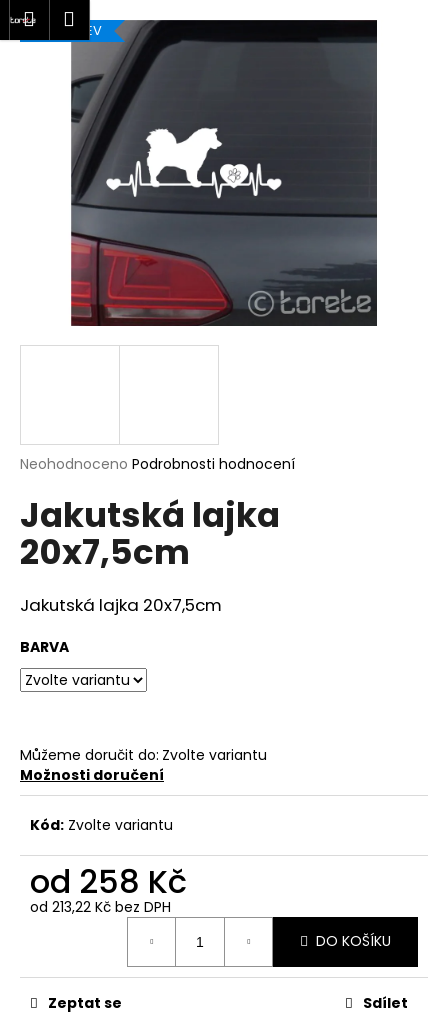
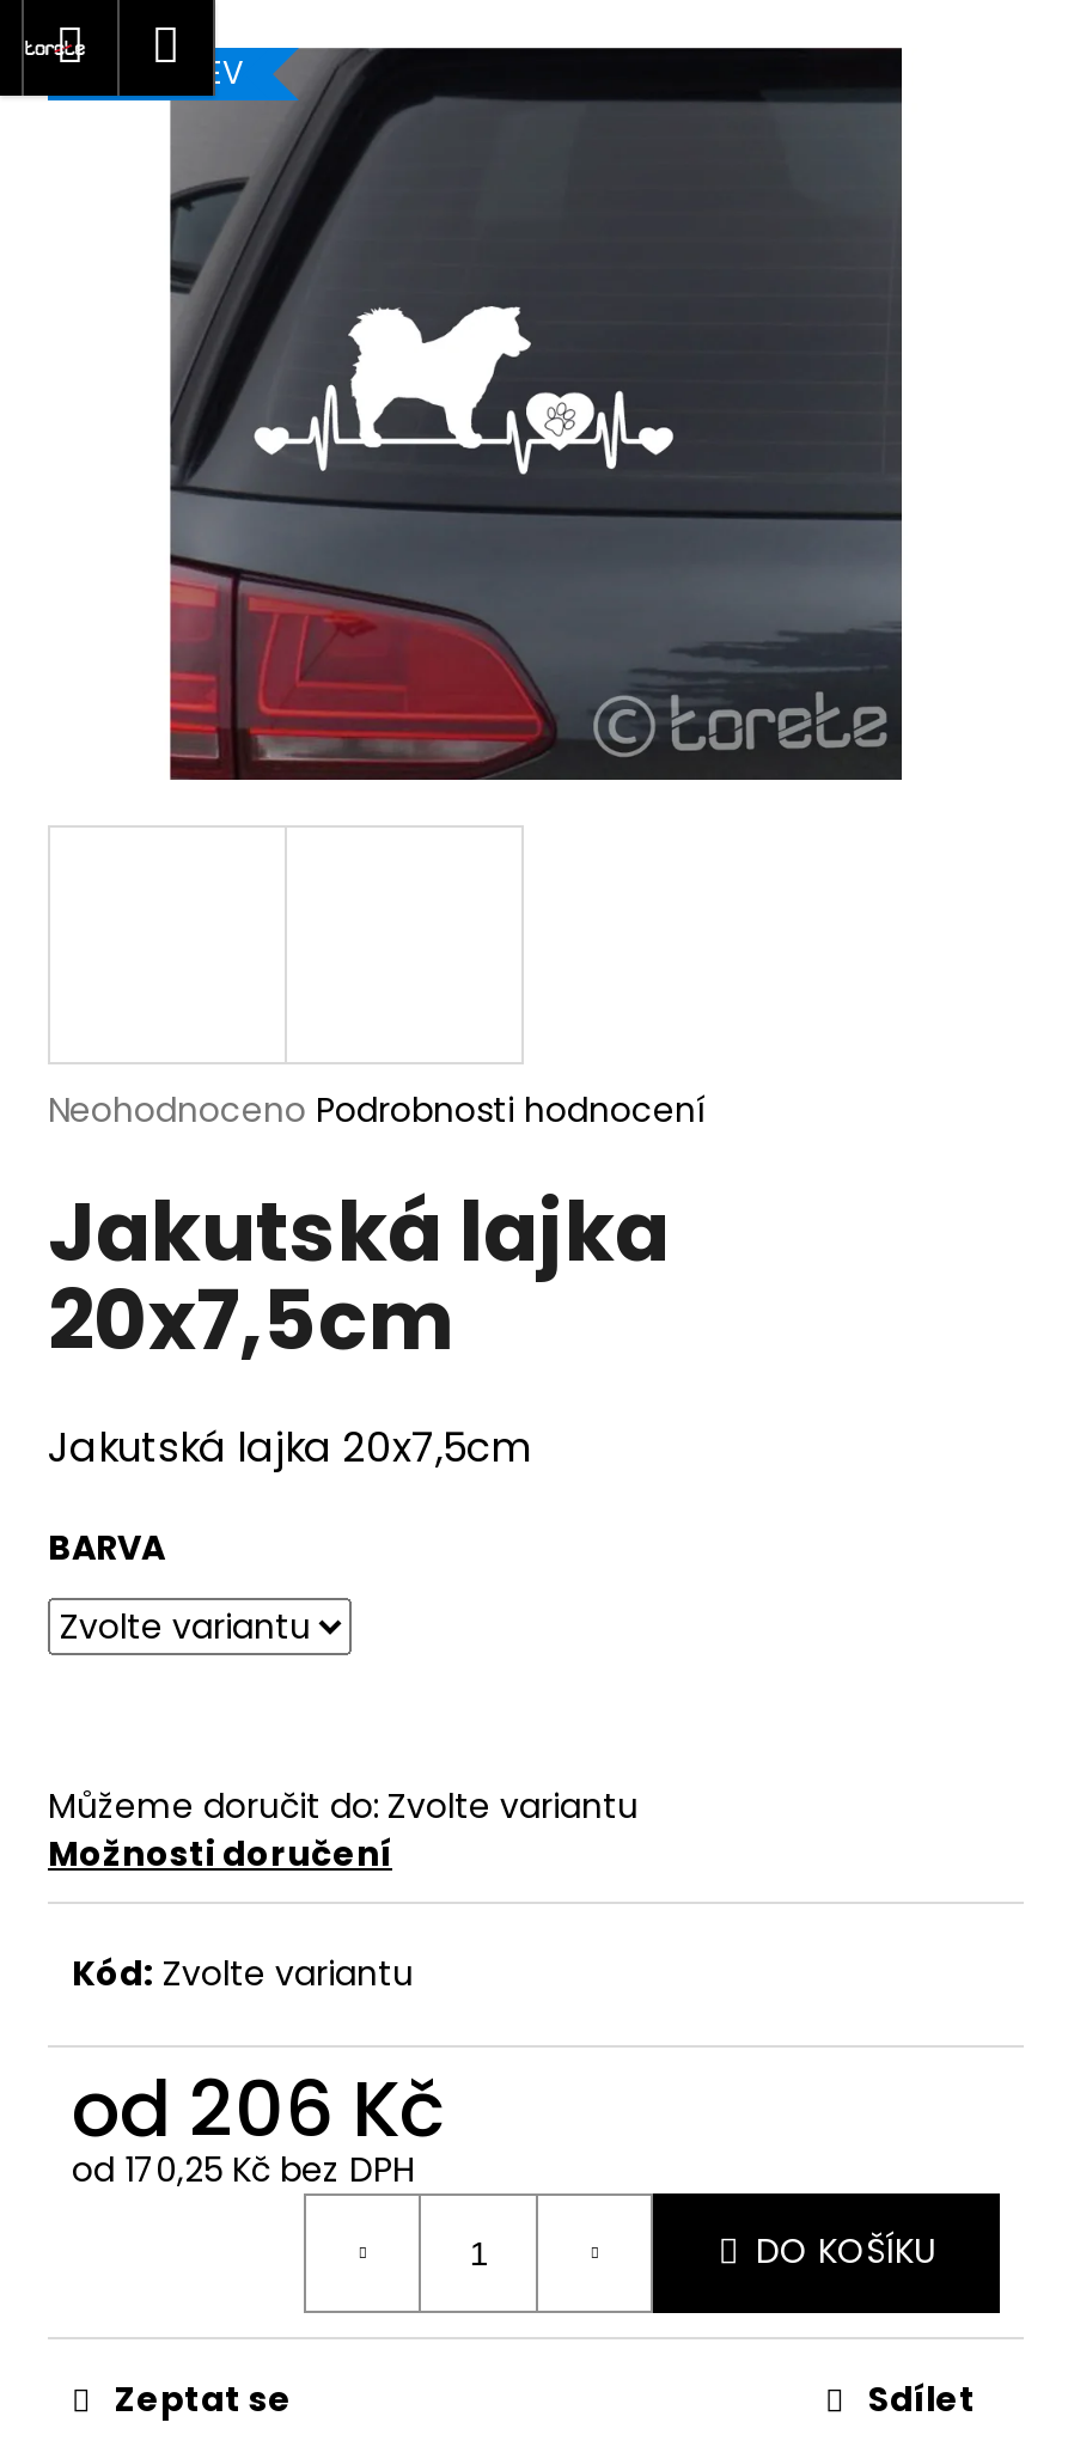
- od 258 Kč
+ od 206 Kč

- od 213,22 Kč bez DPH
+ od 170,25 Kč bez DPH
